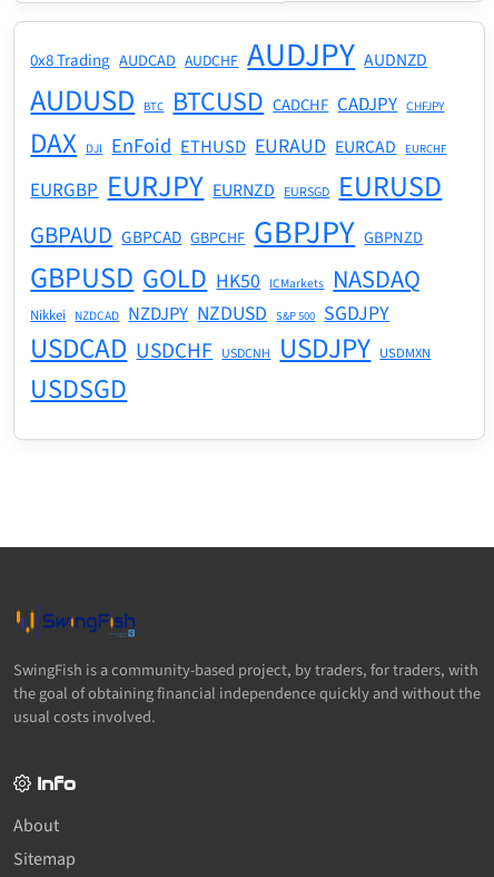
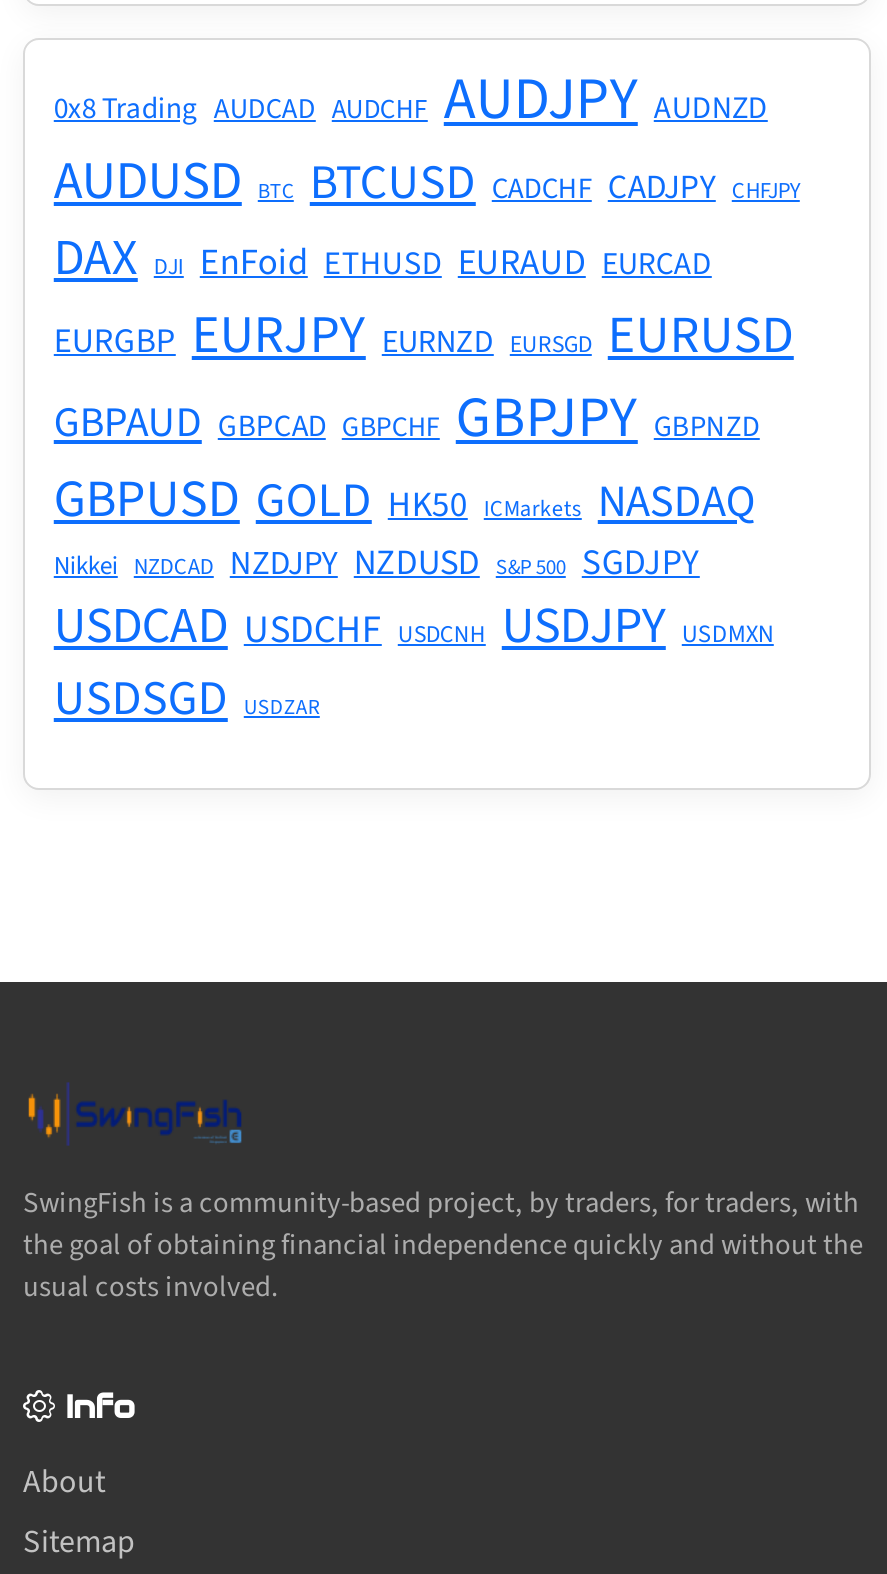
- DAX DJI EnFoid ETHUSD EURAUD EURCAD EURCHF
+ DAX DJI EnFoid ETHUSD EURAUD EURCAD

- USDSGD
+ USDSGD USDZAR
